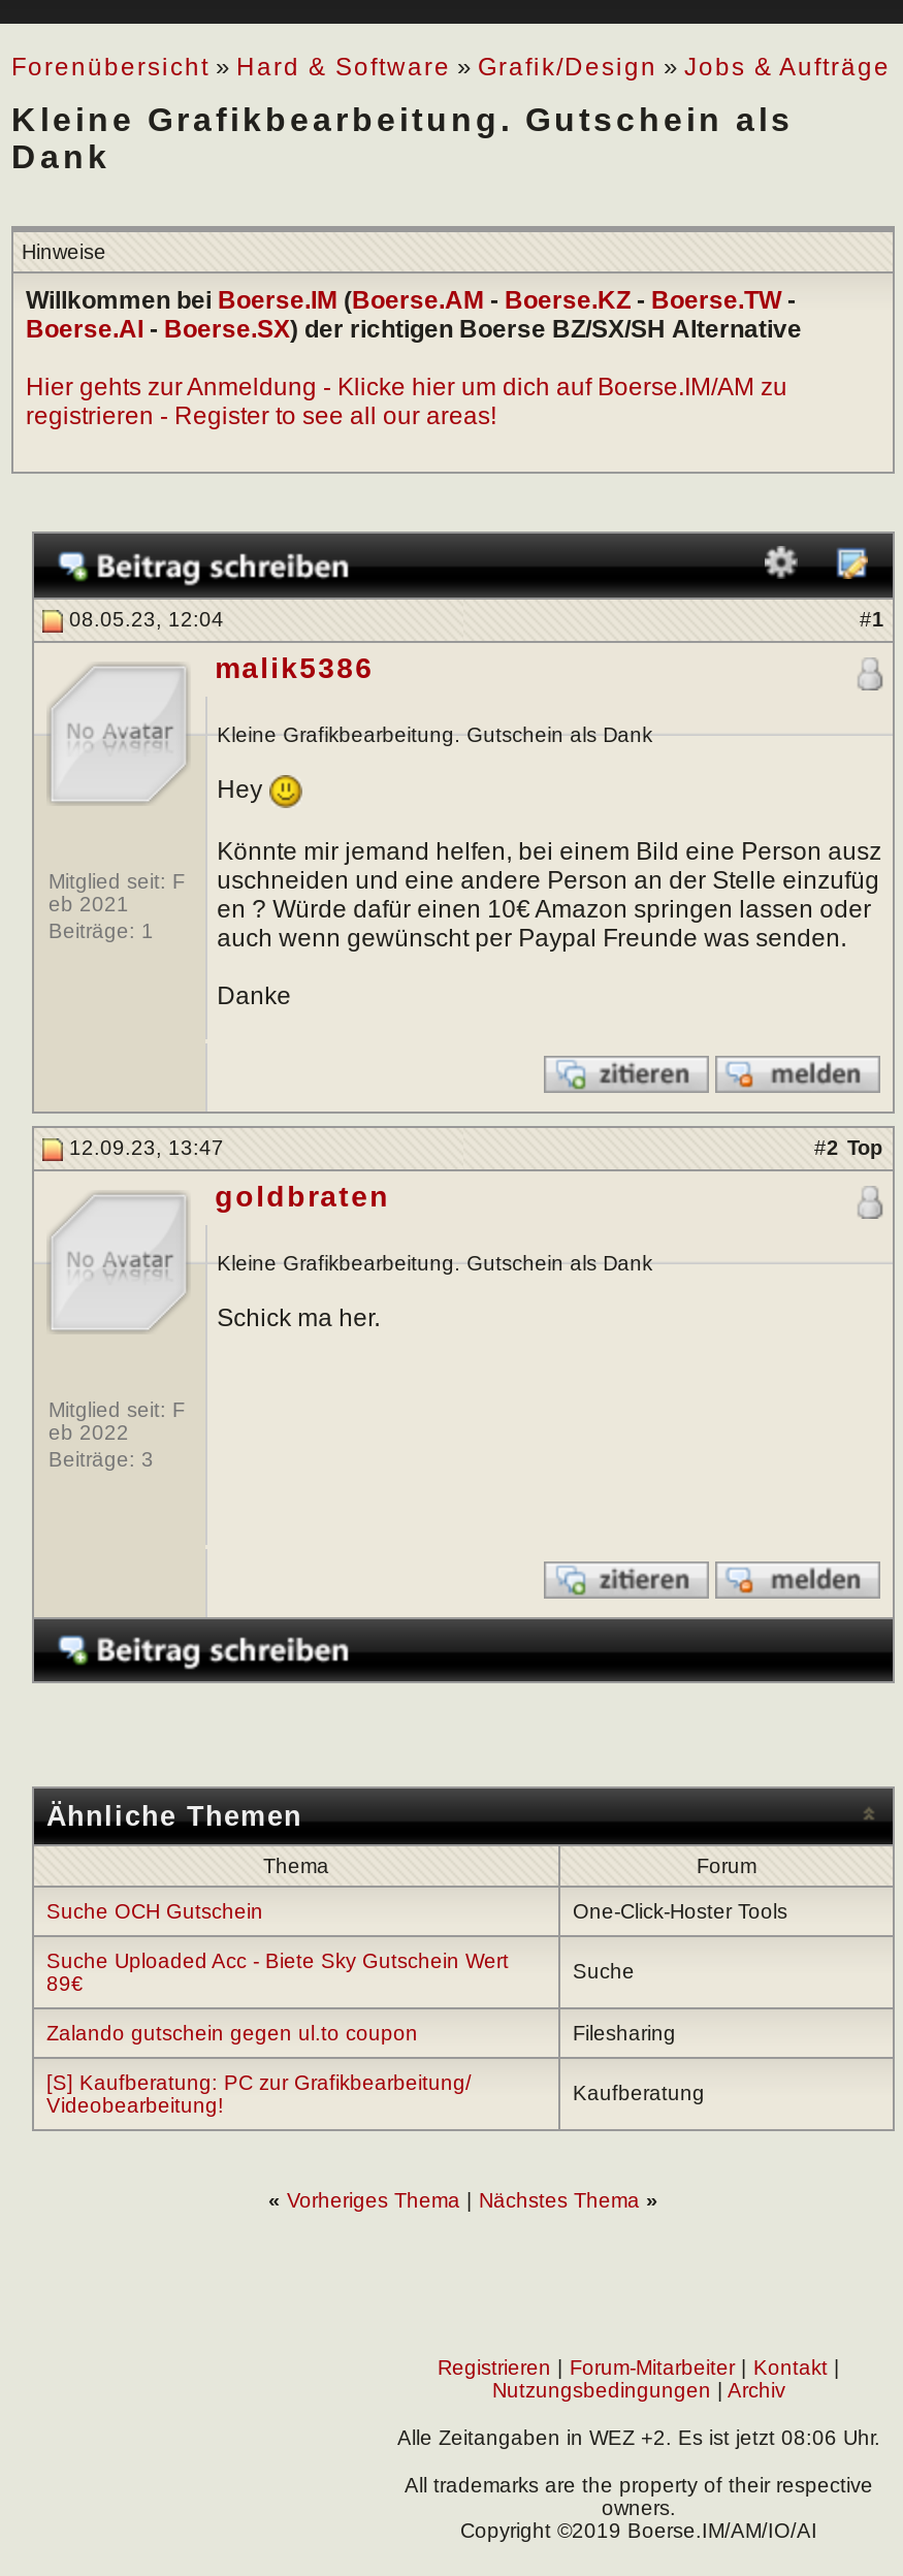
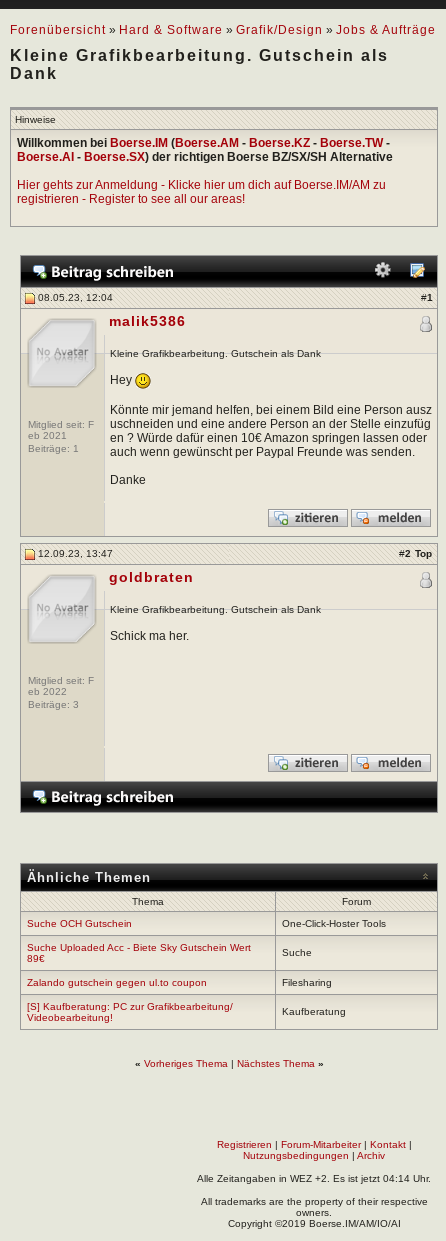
- Alle Zeitangaben in WEZ +2. Es ist jetzt 08:06 Uhr.
+ Alle Zeitangaben in WEZ +2. Es ist jetzt 04:14 Uhr.
